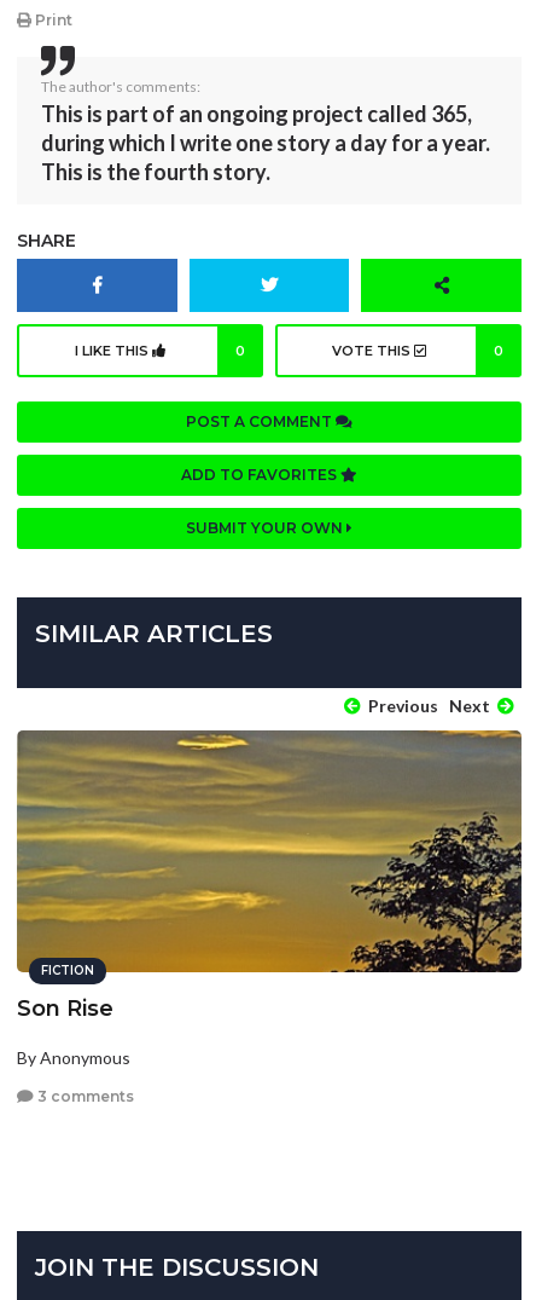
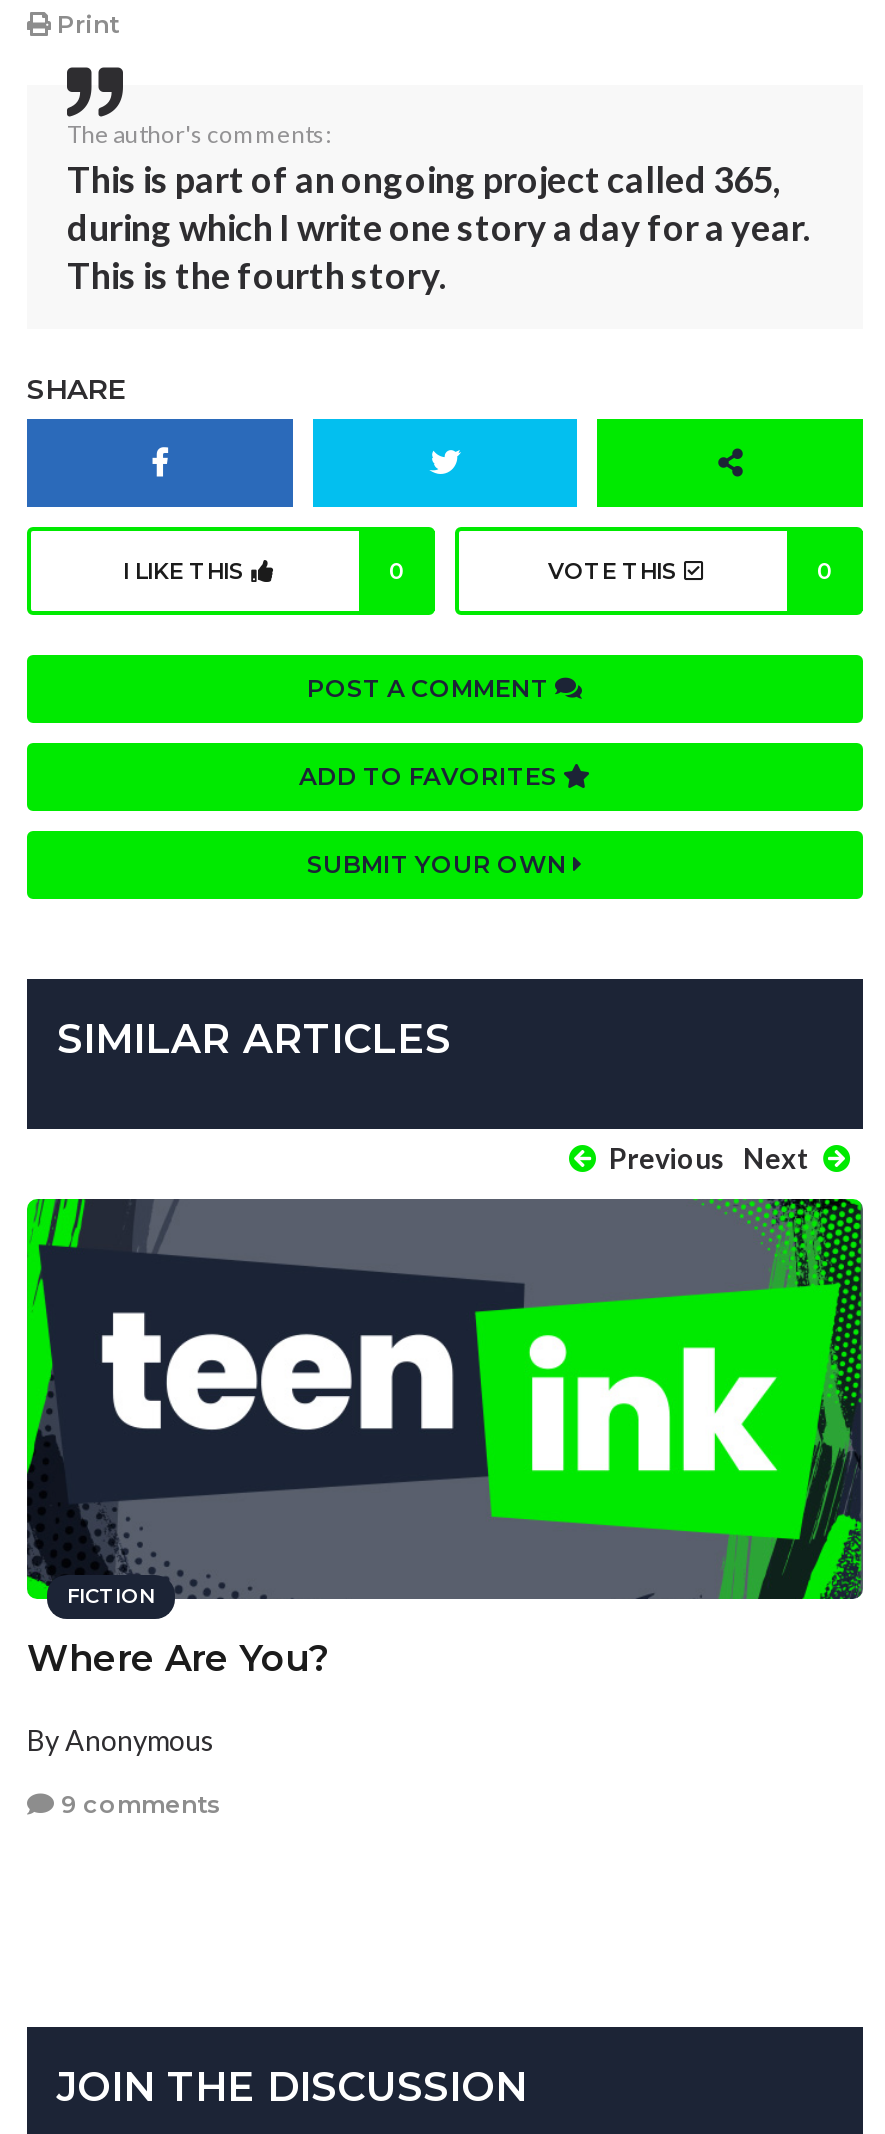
- [image]
- Son Rise
+ [image]
+ Where Are You?

- 3 comments
+ 9 comments
